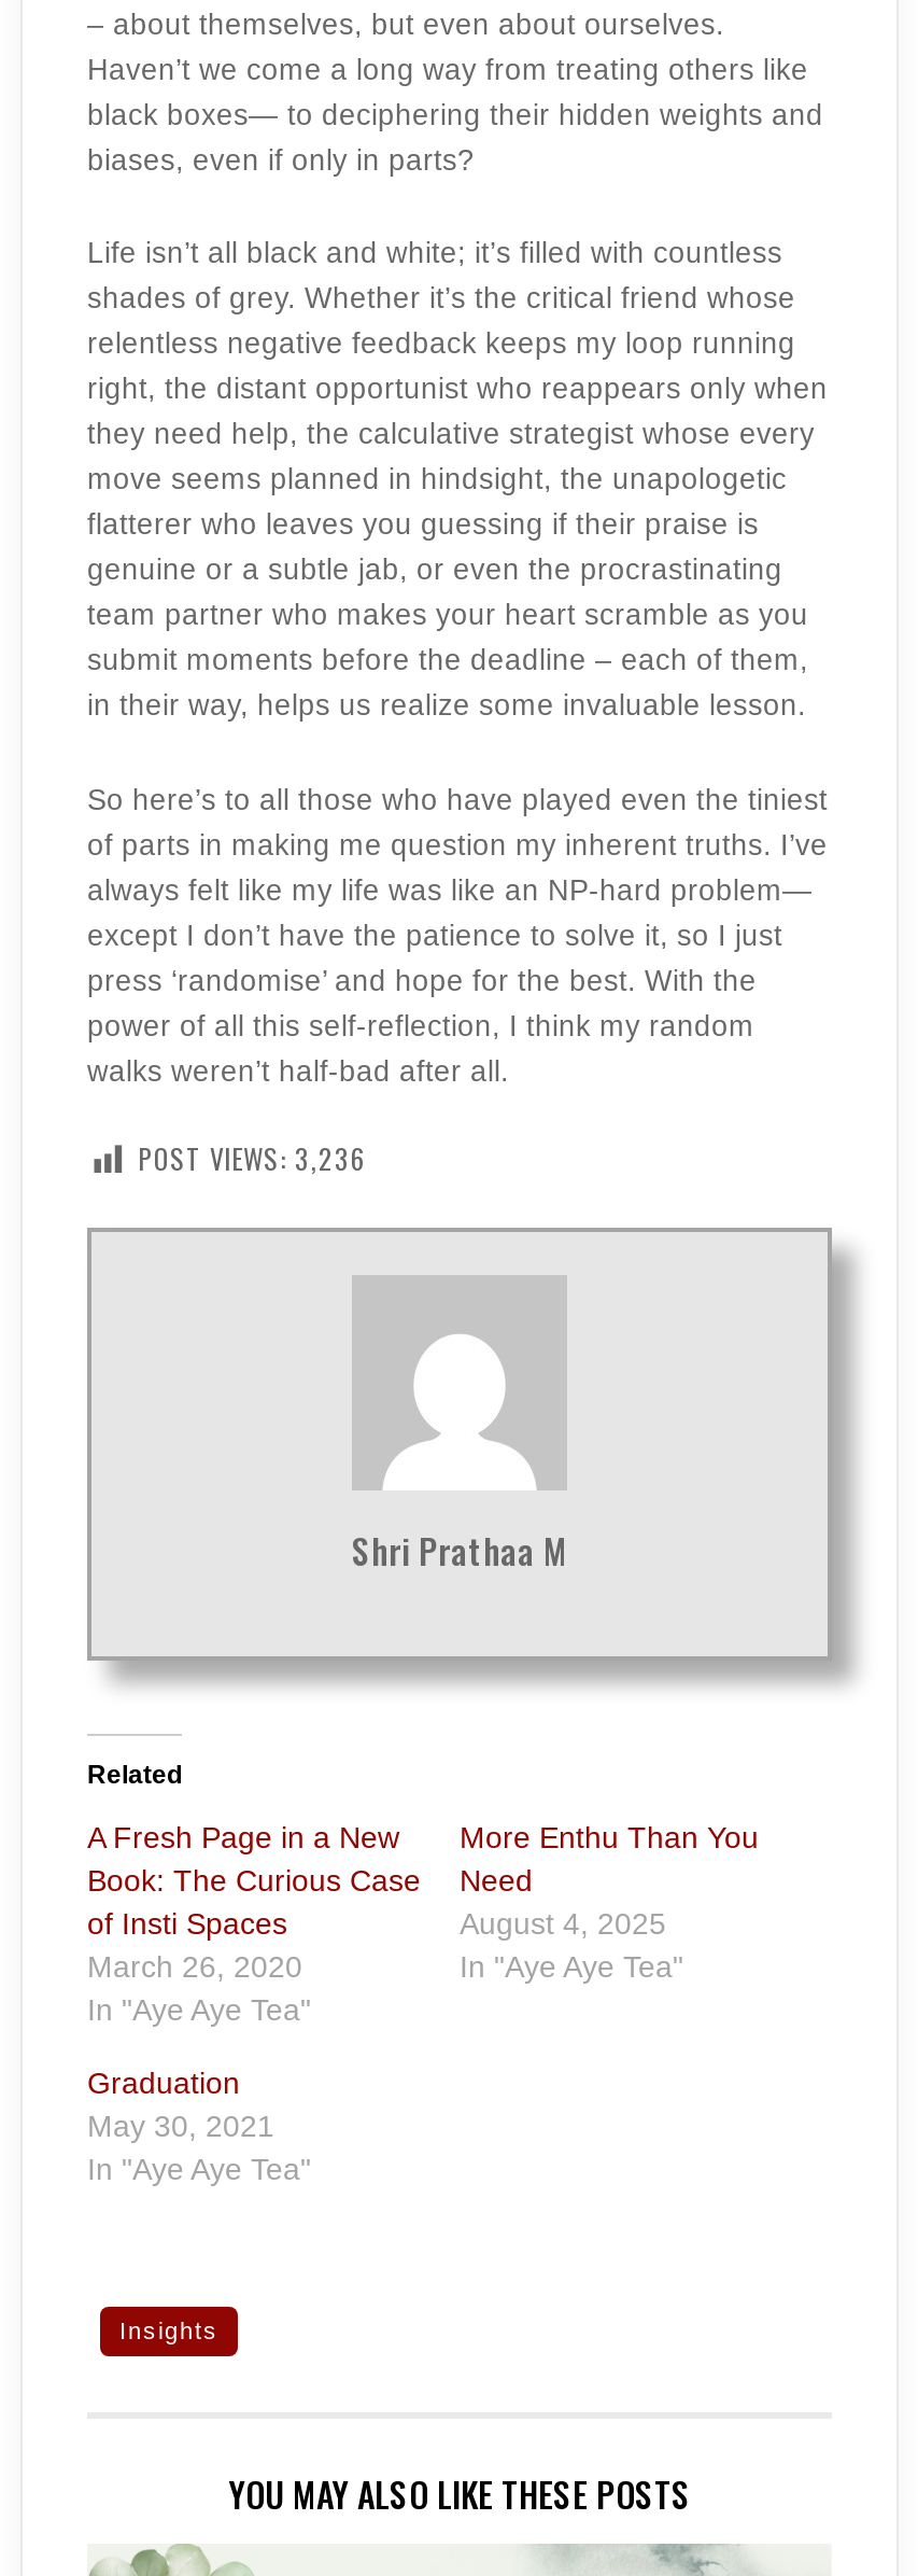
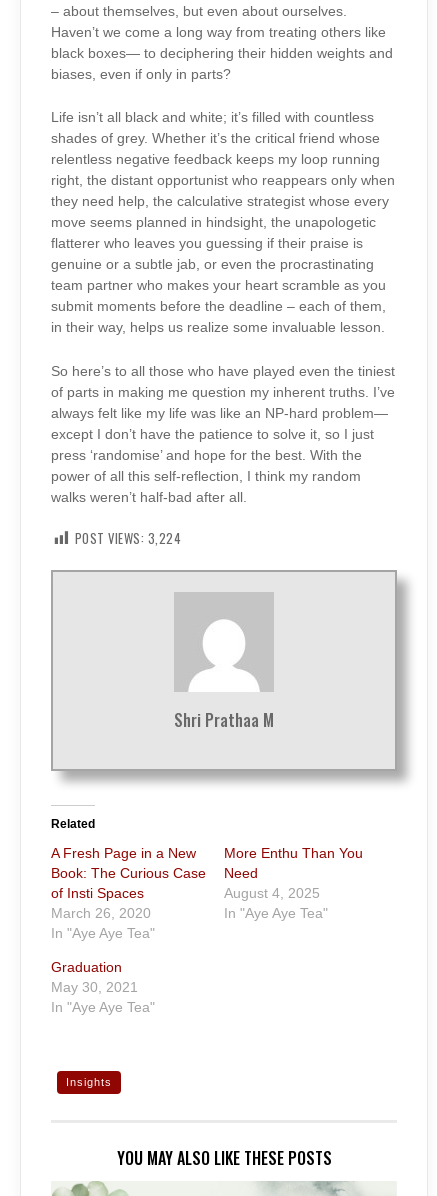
- POST VIEWS: 3,236
+ POST VIEWS: 3,224
